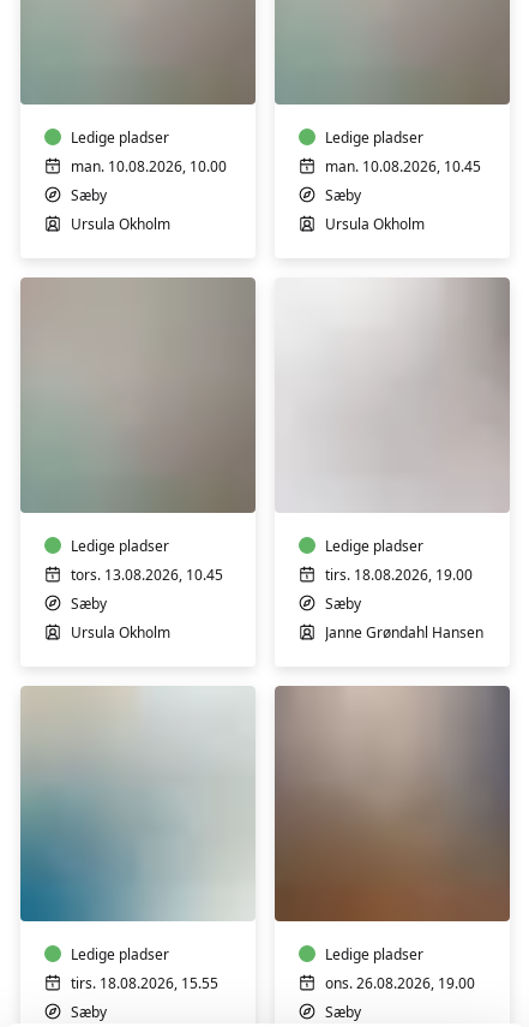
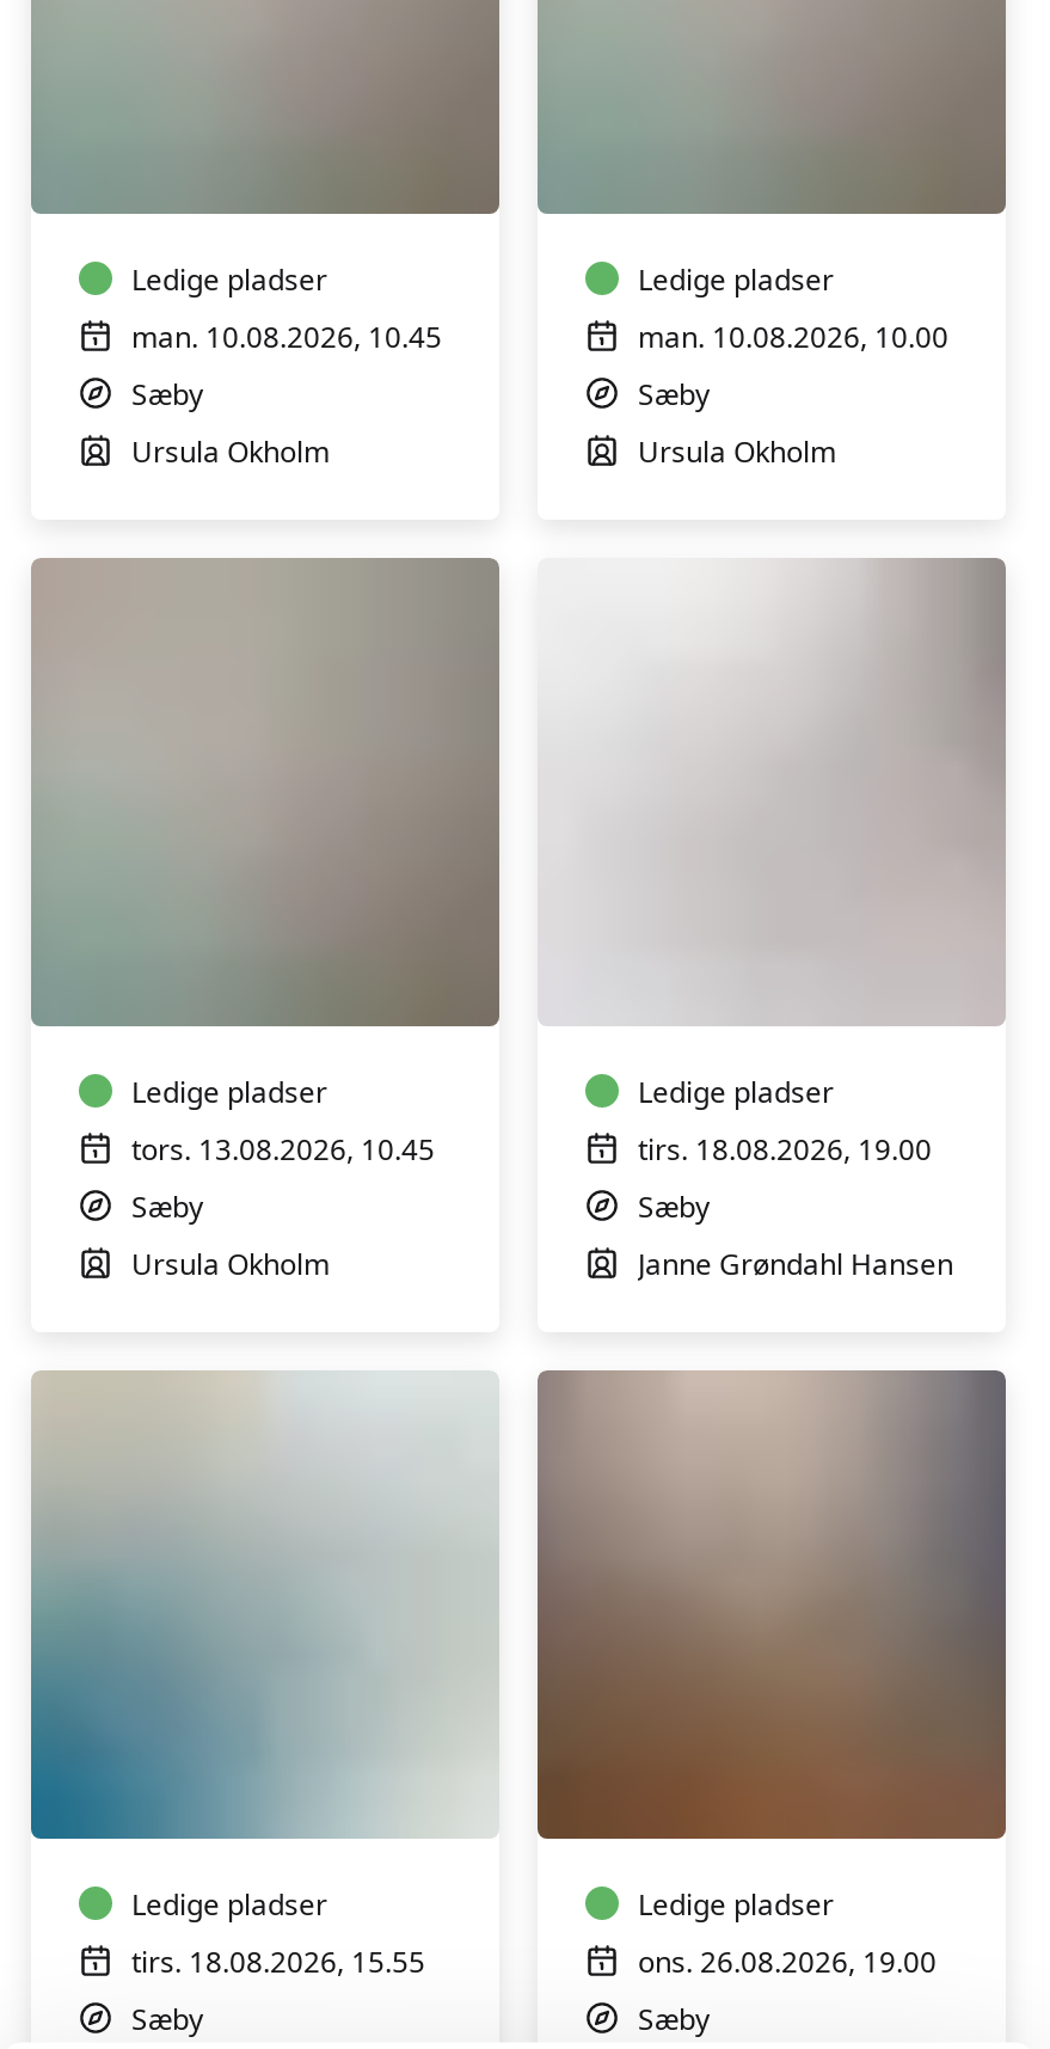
- man. 10.08.2026, 10.00
+ man. 10.08.2026, 10.45

- man. 10.08.2026, 10.45
+ man. 10.08.2026, 10.00
